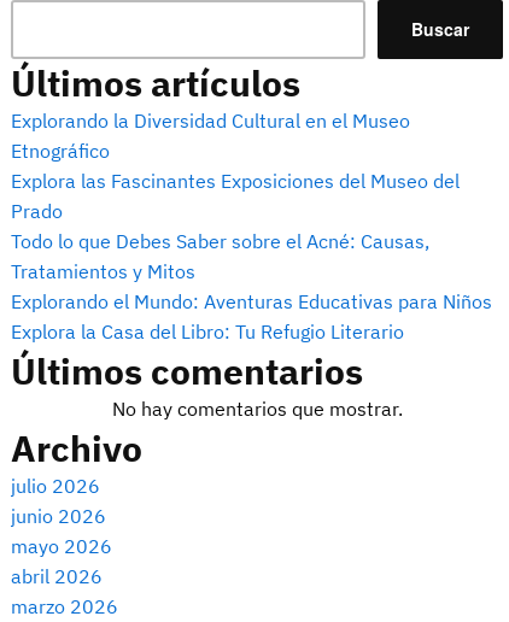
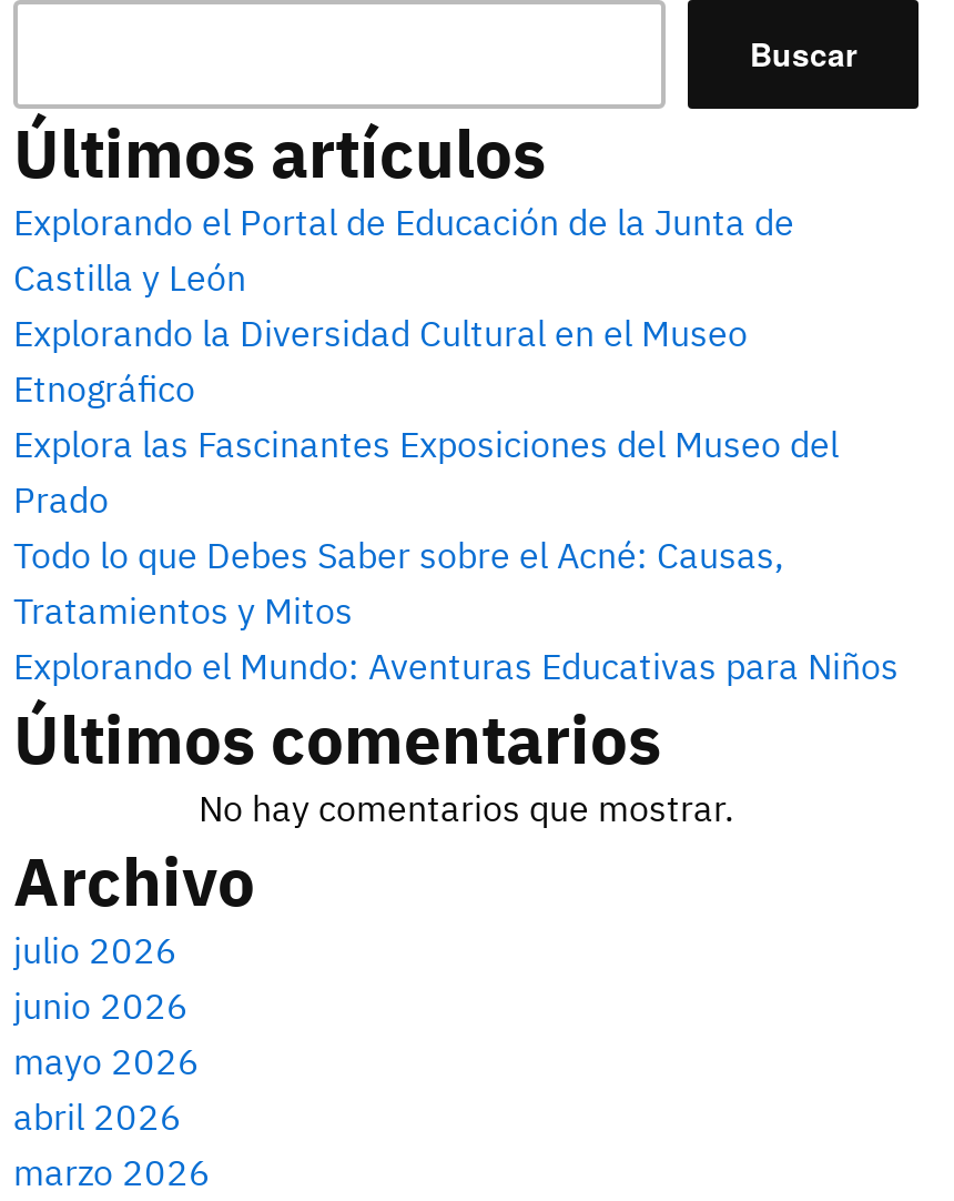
+ Explorando el Portal de Educación de la Junta de
+ Castilla y León

moved down: Explorando la Diversidad Cultural en el Museo | Etnográfico | Explora las Fascinantes Exposiciones del Museo del | Prado | Todo lo que Debes Saber sobre el Acné: Causas, | Tratamientos y Mitos | Explorando el Mundo: Aventuras Educativas para Niños

- Explora la Casa del Libro: Tu Refugio Literario
